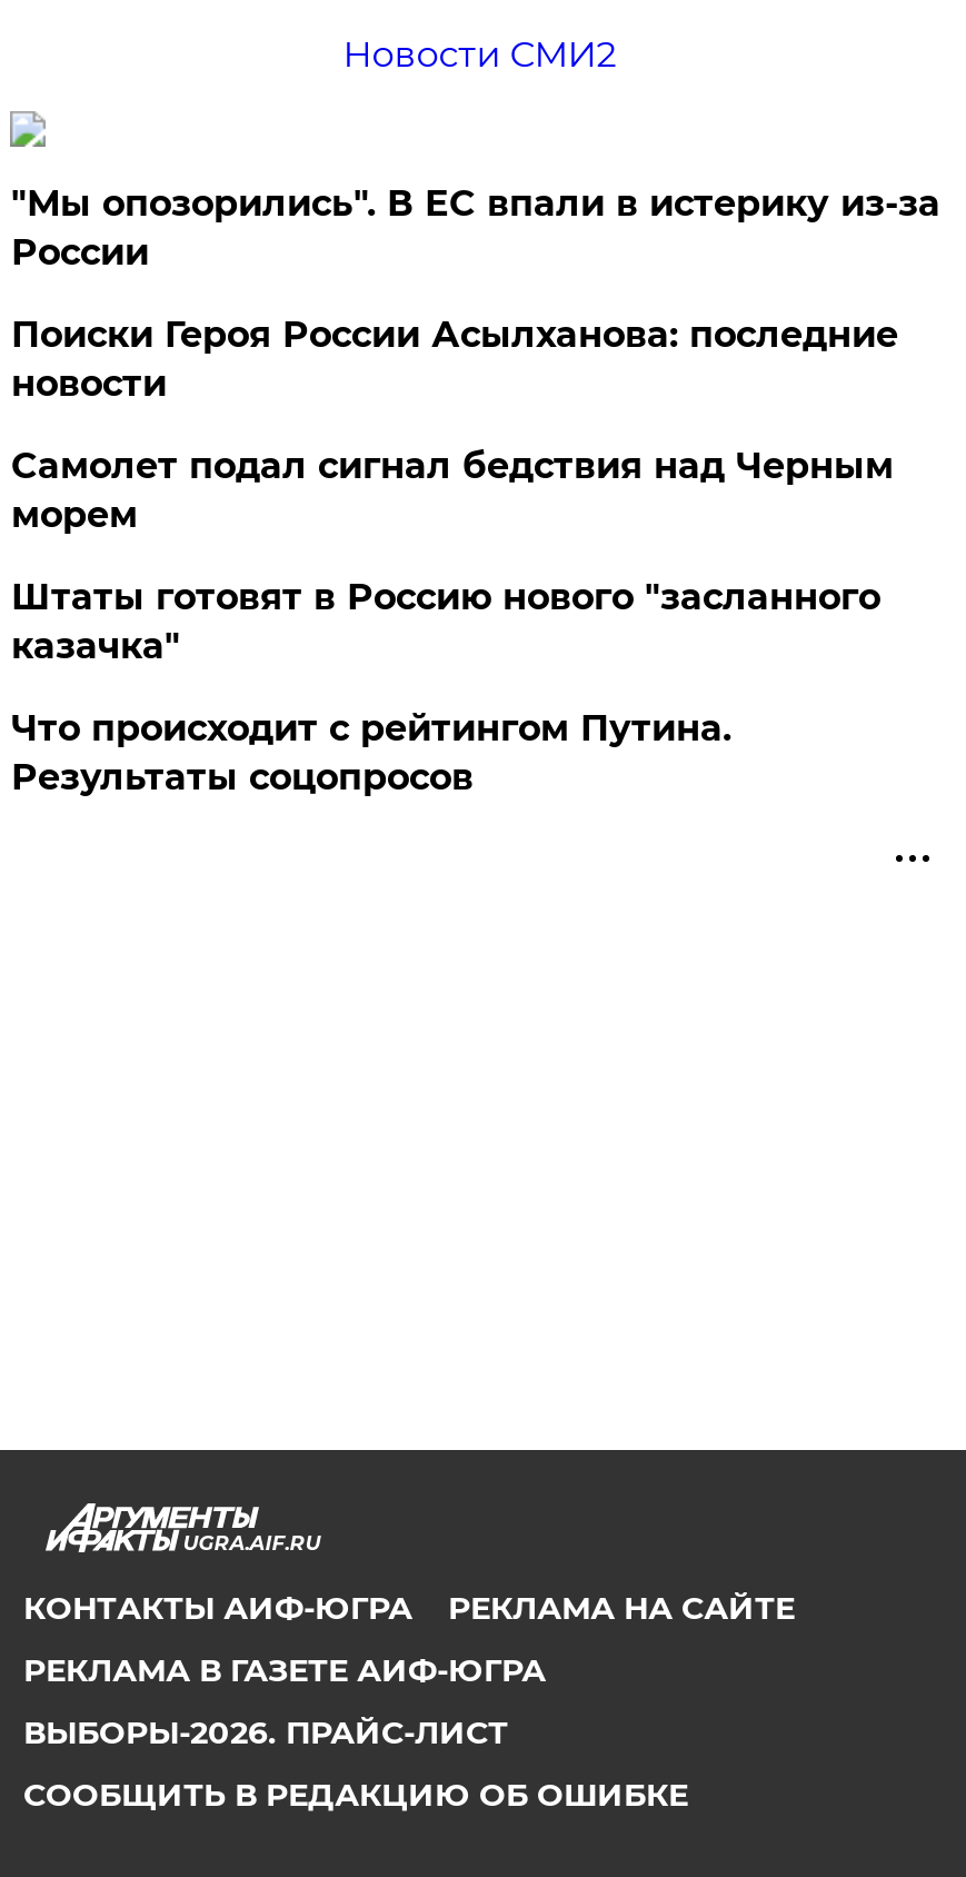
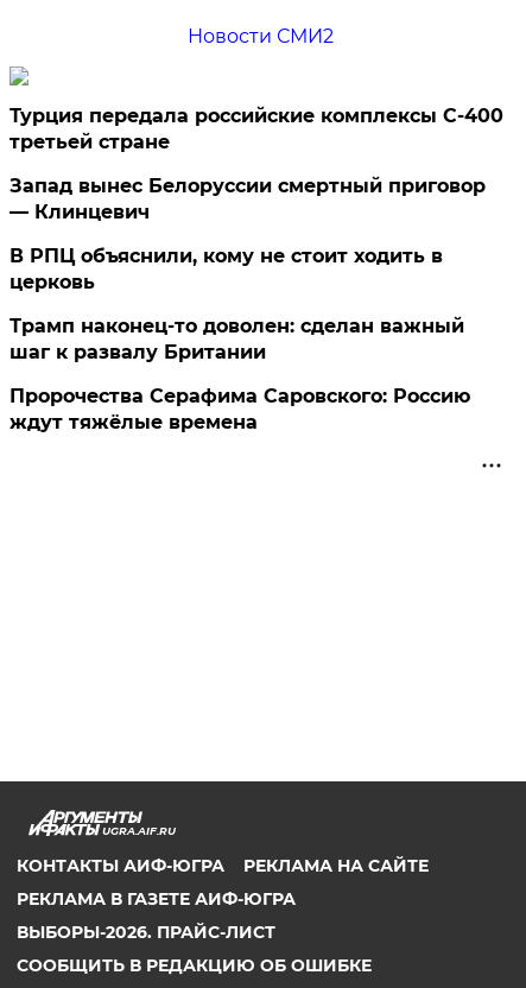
- "Мы опозорились". В ЕС впали в истерику из-за
- России
+ Турция передала российские комплексы С-400
+ третьей стране

- Поиски Героя России Асылханова: последние
- новости
+ Запад вынес Белоруссии смертный приговор
+ — Клинцевич

- Самолет подал сигнал бедствия над Черным
- морем
+ В РПЦ объяснили, кому не стоит ходить в
+ церковь

- Штаты готовят в Россию нового "засланного
- казачка"
+ Трамп наконец-то доволен: сделан важный
+ шаг к развалу Британии

- Что происходит с рейтингом Путина.
- Результаты соцопросов
+ Пророчества Серафима Саровского: Россию
+ ждут тяжёлые времена
